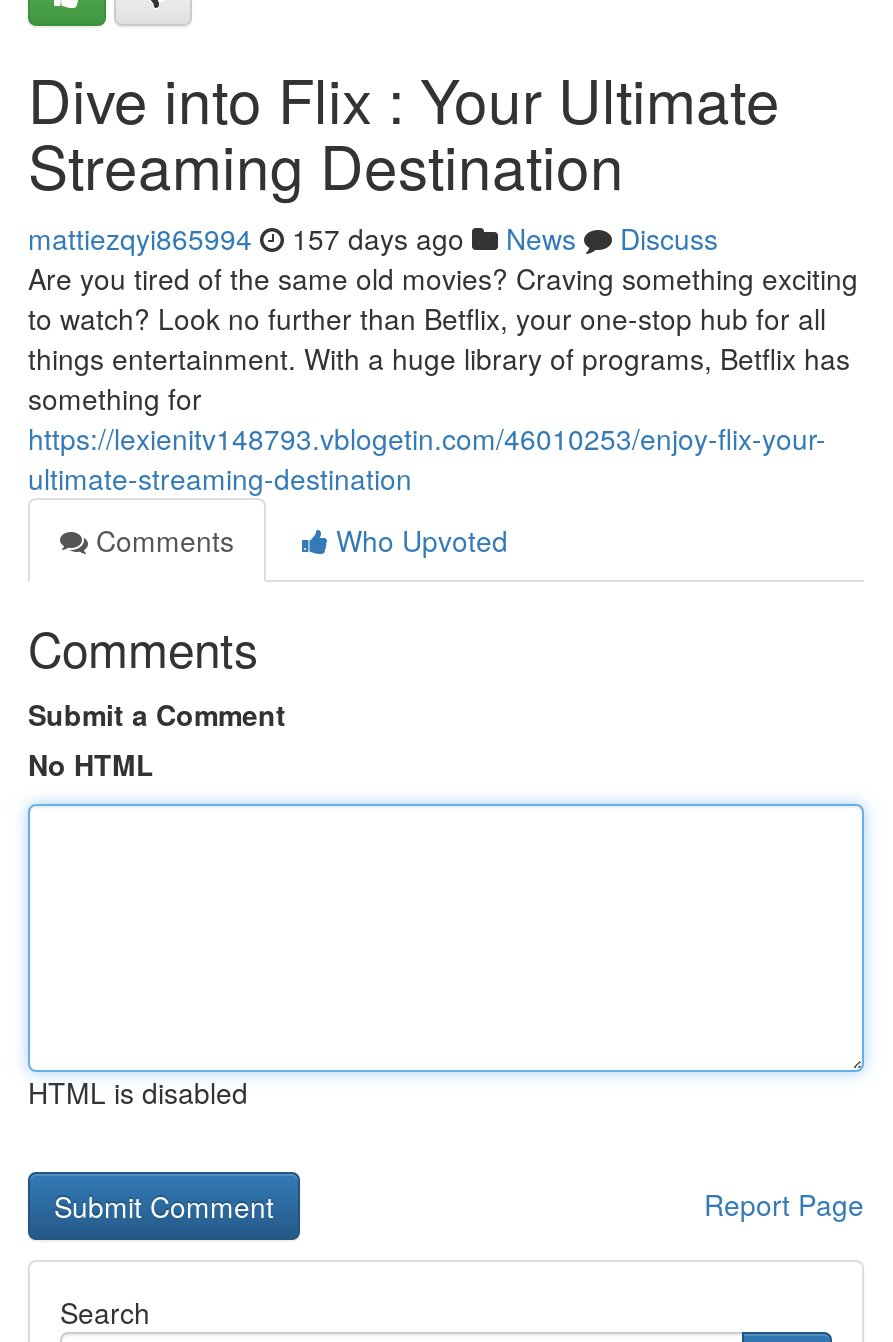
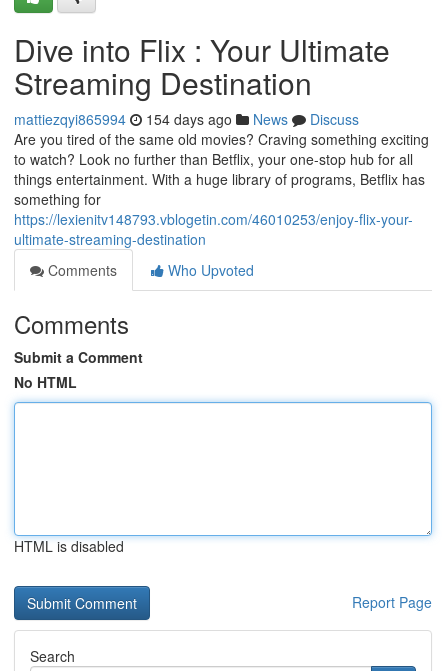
- mattiezqyi865994 157 days ago News Discuss
+ mattiezqyi865994 154 days ago News Discuss
